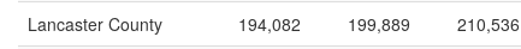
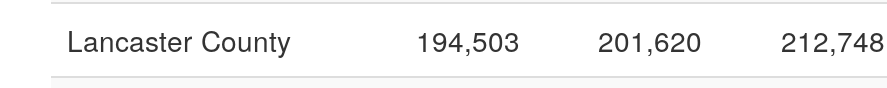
- 194,082
+ 194,503

- 199,889
+ 201,620

- 210,536
+ 212,748
